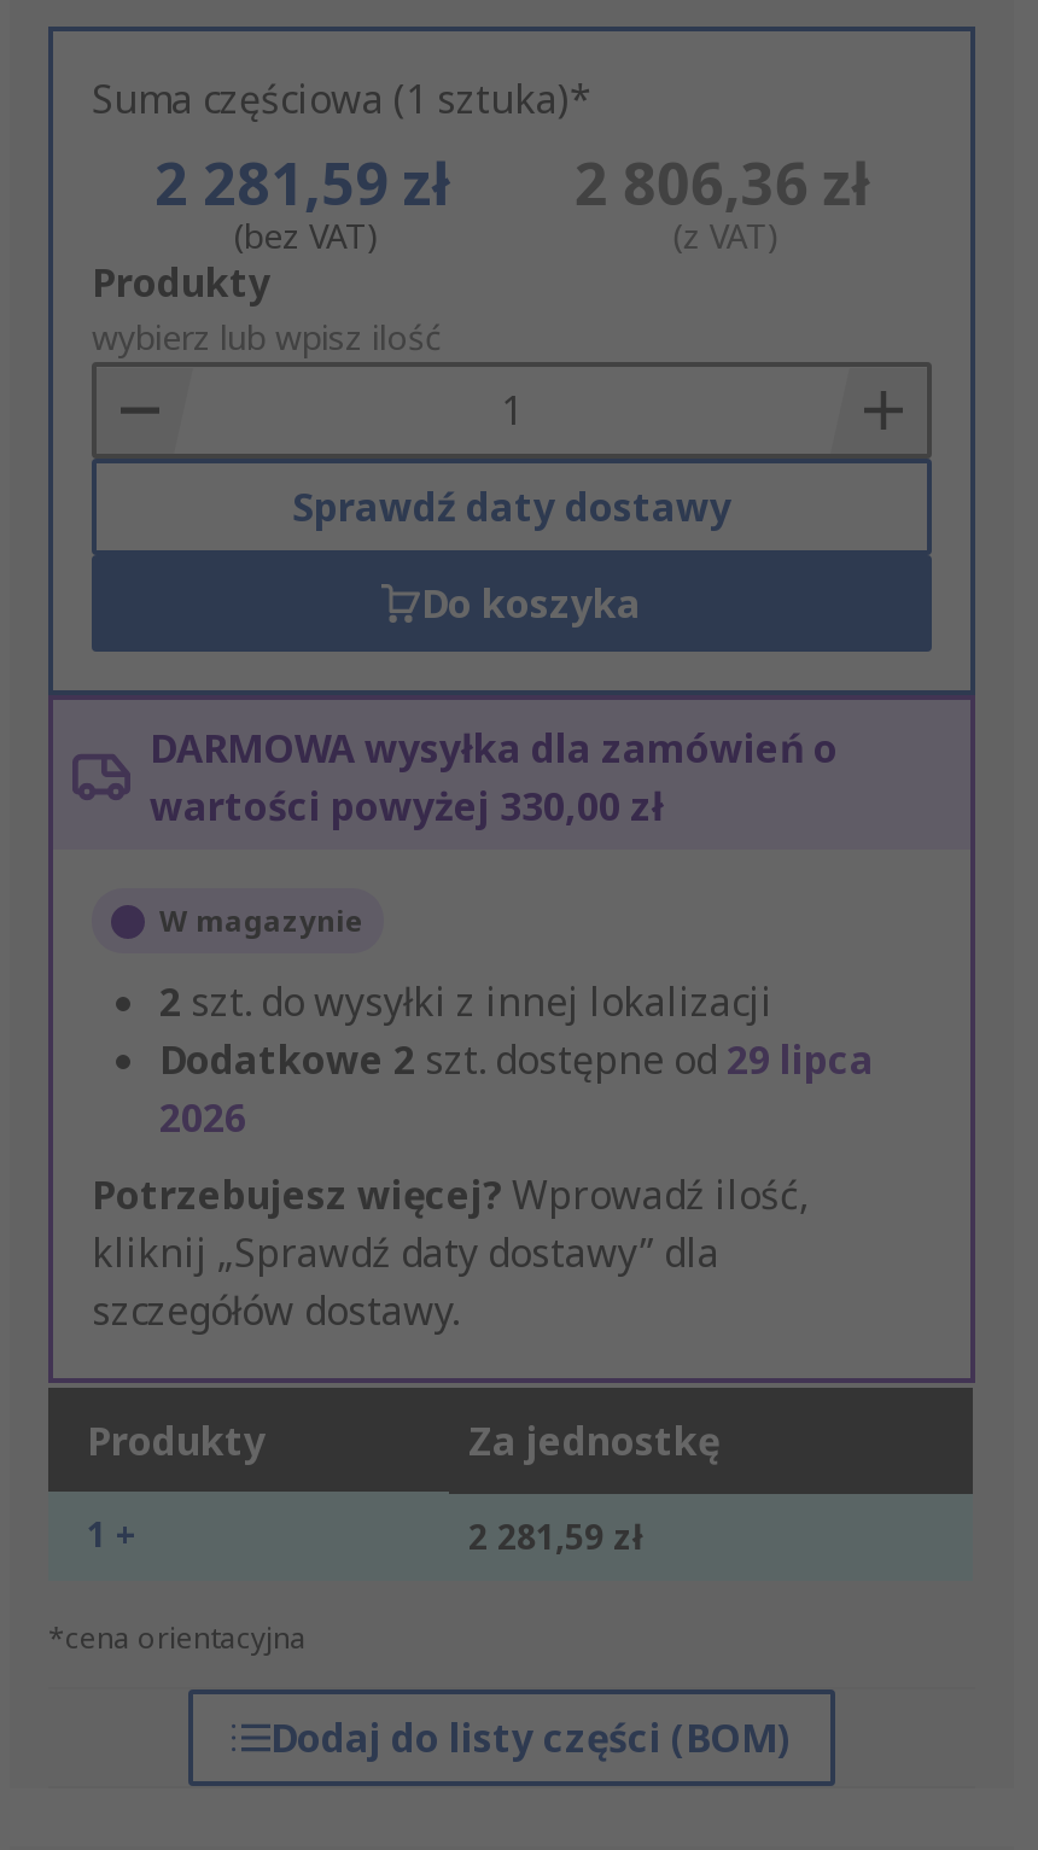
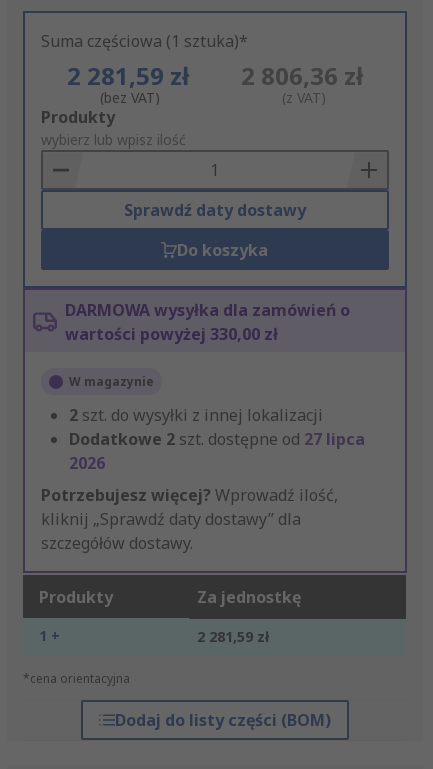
- Dodatkowe 2 szt. dostępne od 29 lipca
+ Dodatkowe 2 szt. dostępne od 27 lipca
